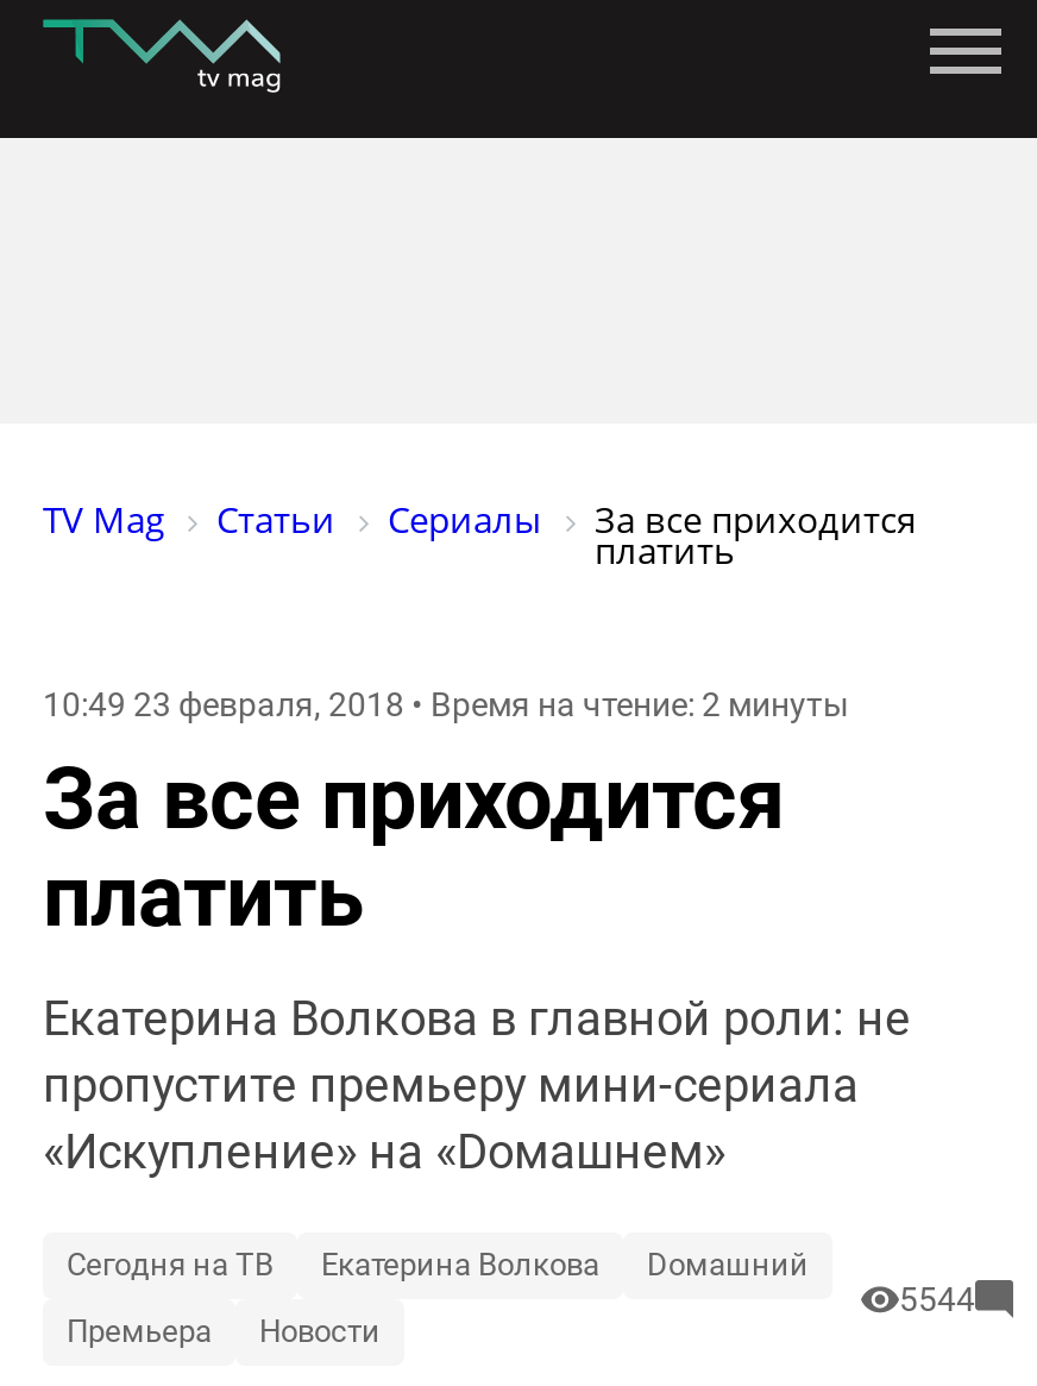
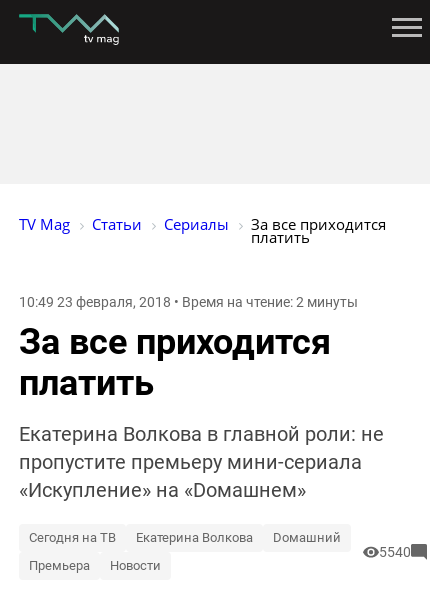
- 5544
+ 5540
